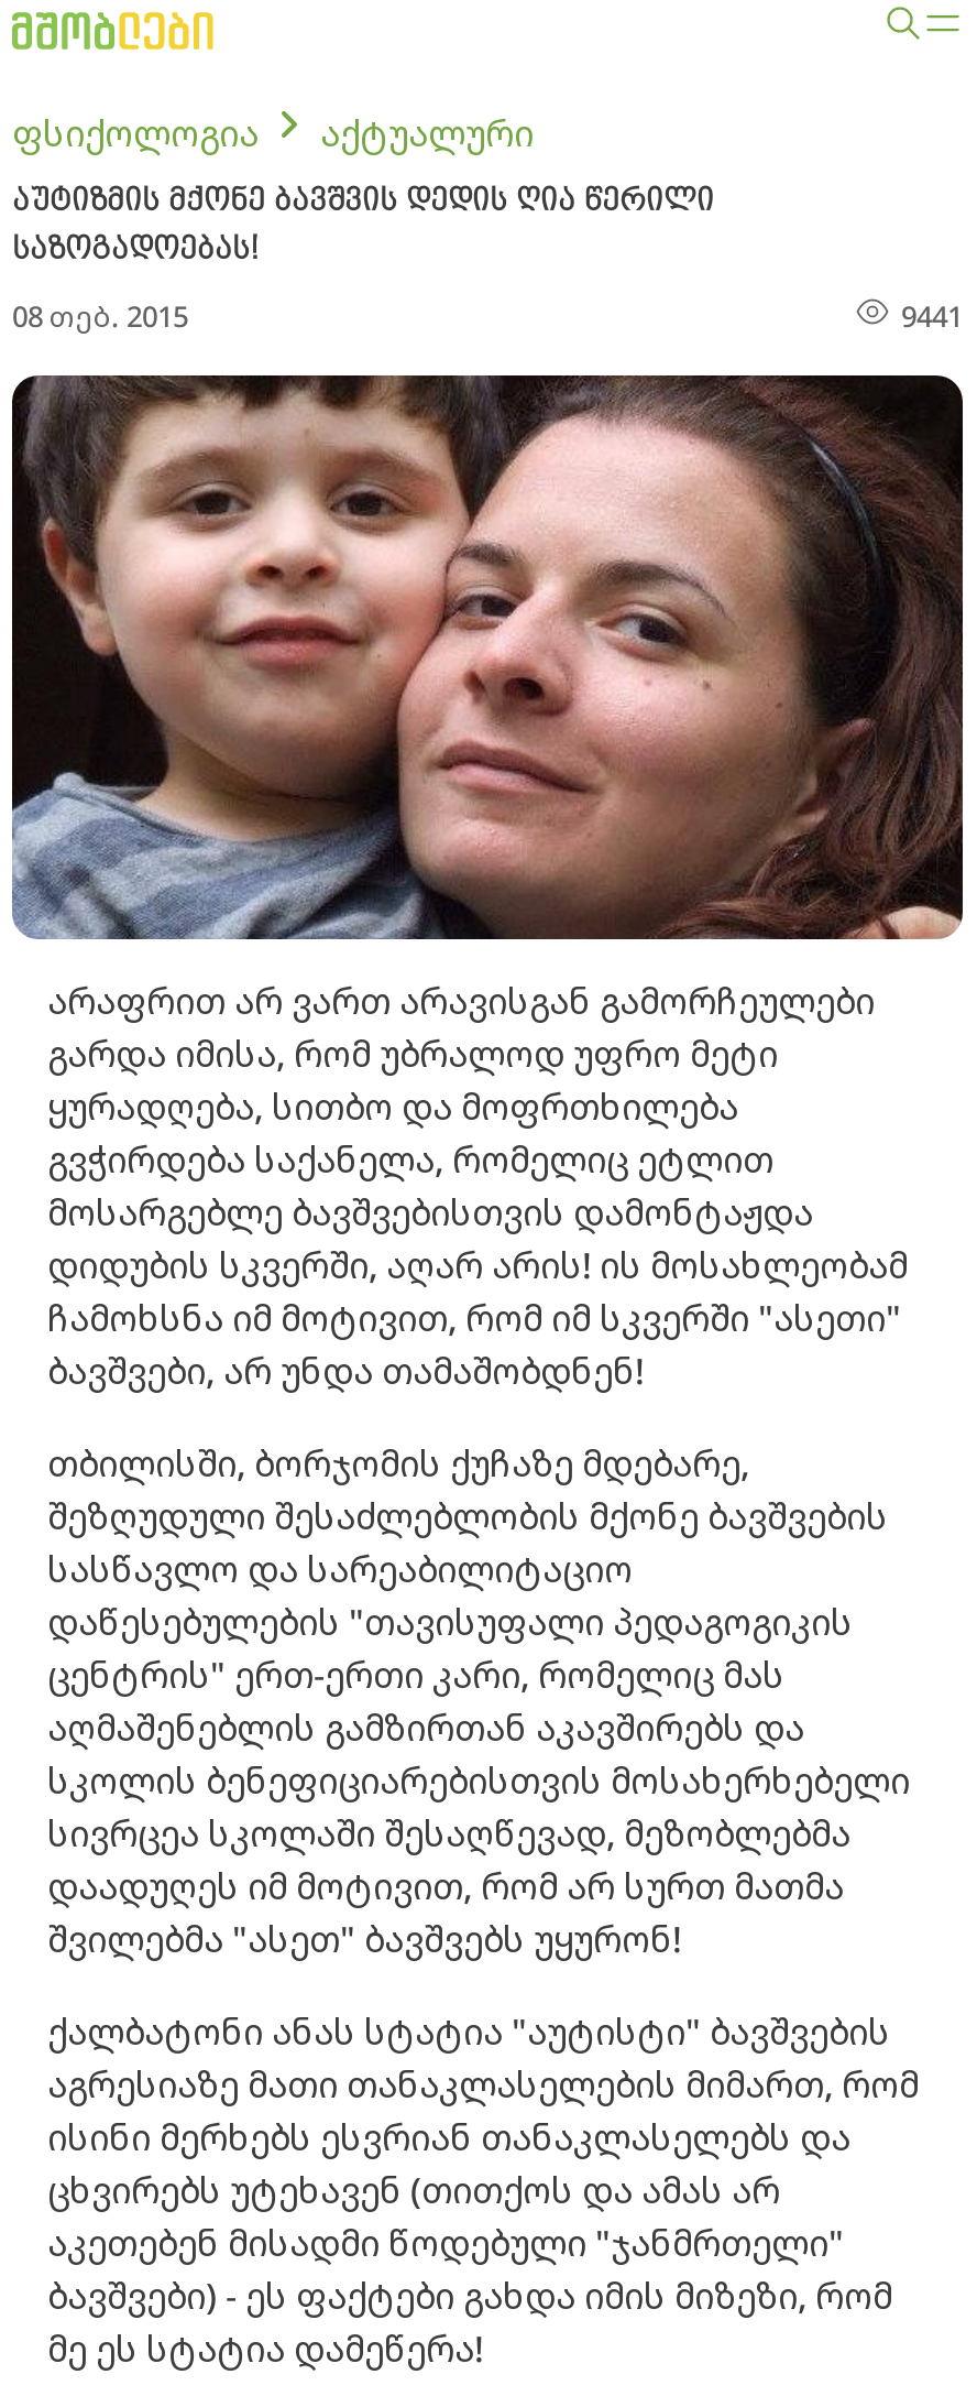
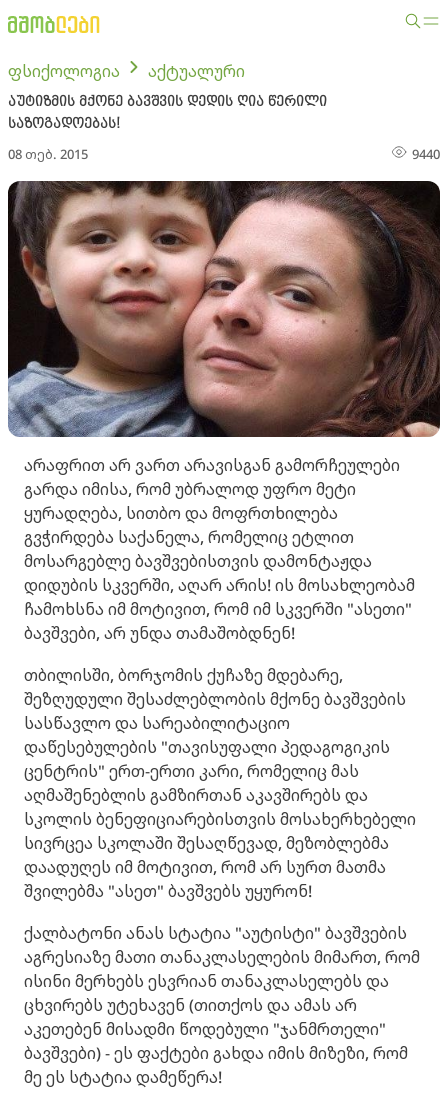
- 9441
+ 9440
